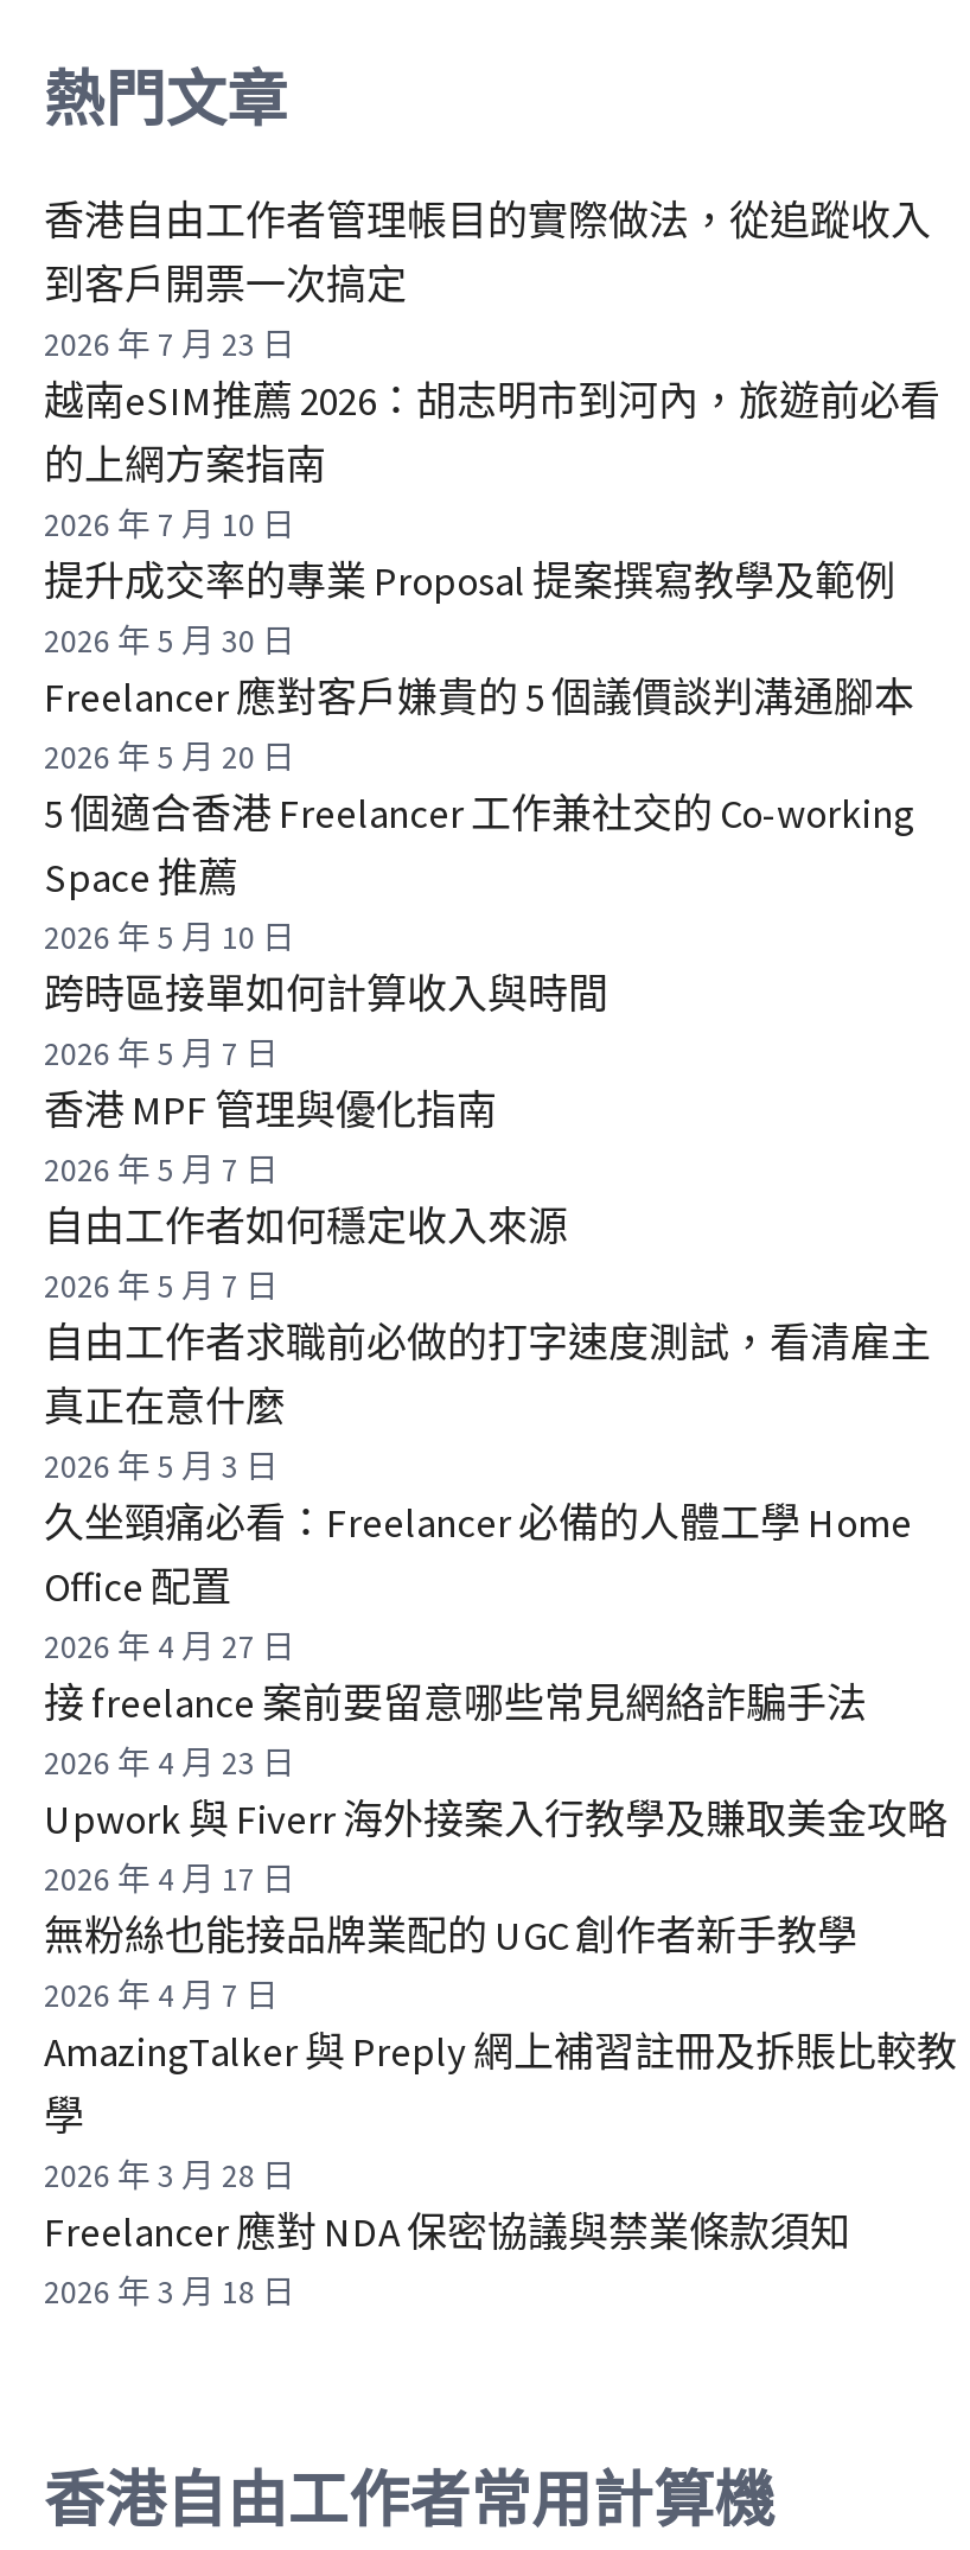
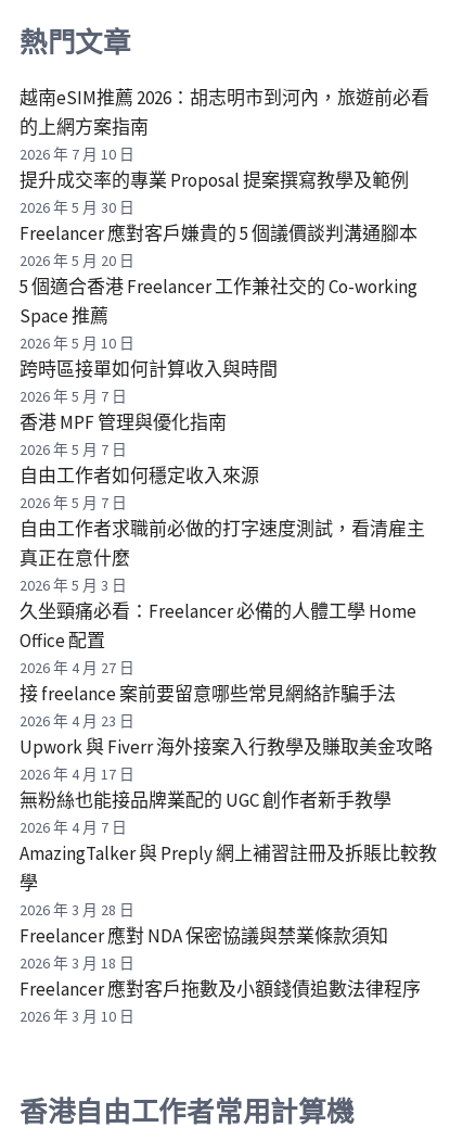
- 香港自由工作者管理帳目的實際做法，從追蹤收入
- 到客戶開票一次搞定
- 2026 年 7 月 23 日

moved up: 越南eSIM推薦 2026：胡志明市到河內，旅遊前必看 | 的上網方案指南 | 2026 年 7 月 10 日 | ... | Freelancer 應對 NDA 保密協議與禁業條款須知 | 2026 年 3 月 18 日

+ Freelancer 應對客戶拖數及小額錢債追數法律程序
+ 2026 年 3 月 10 日
